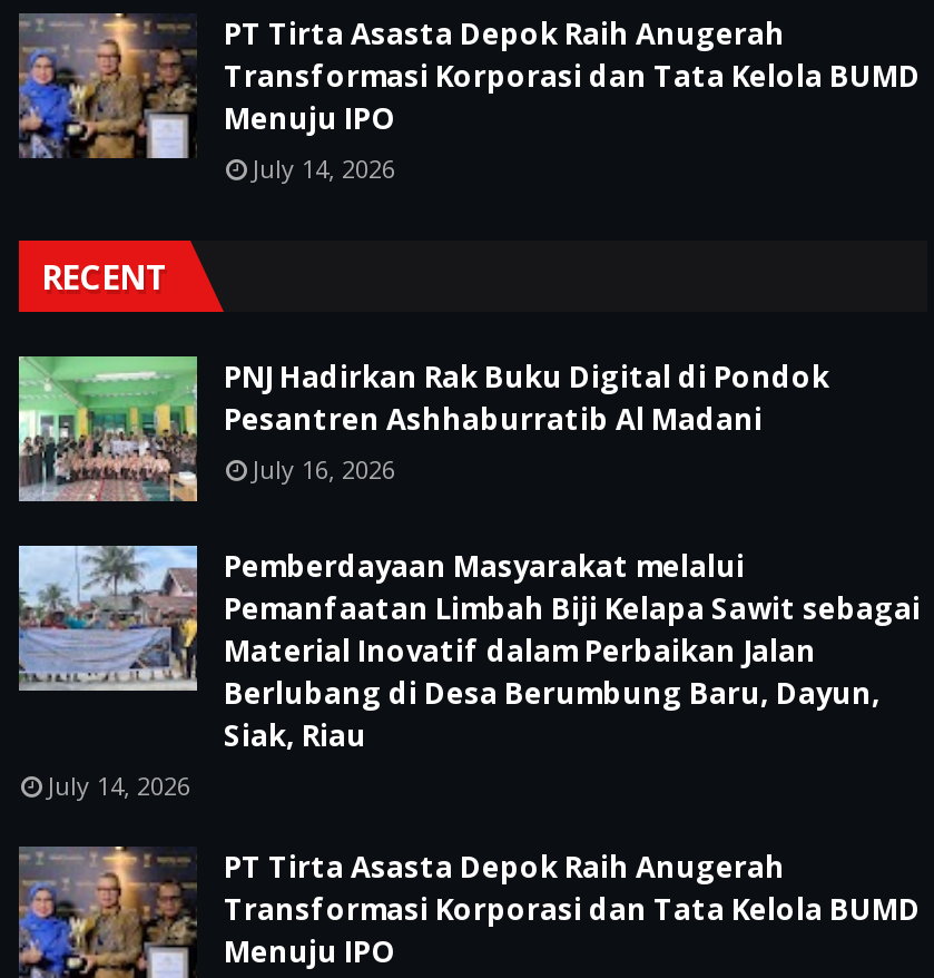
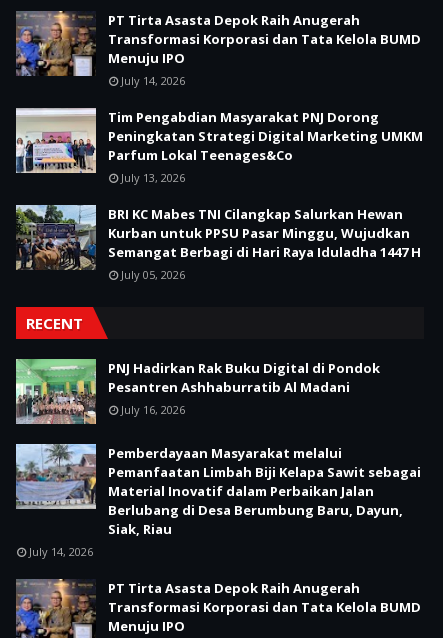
+ [image]
+ Tim Pengabdian Masyarakat PNJ Dorong
+ Peningkatan Strategi Digital Marketing UMKM
+ Parfum Lokal Teenages&Co
+ July 13, 2026
+ BRI KC Mabes TNI Cilangkap Salurkan Hewan
+ Kurban untuk PPSU Pasar Minggu, Wujudkan
+ Semangat Berbagi di Hari Raya Iduladha 1447 H
+ July 05, 2026

+ [image]
